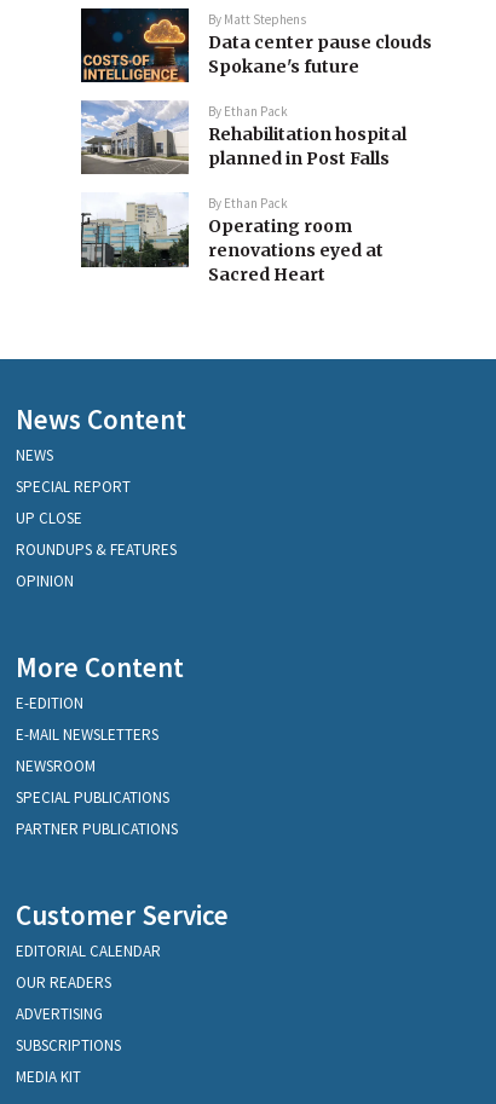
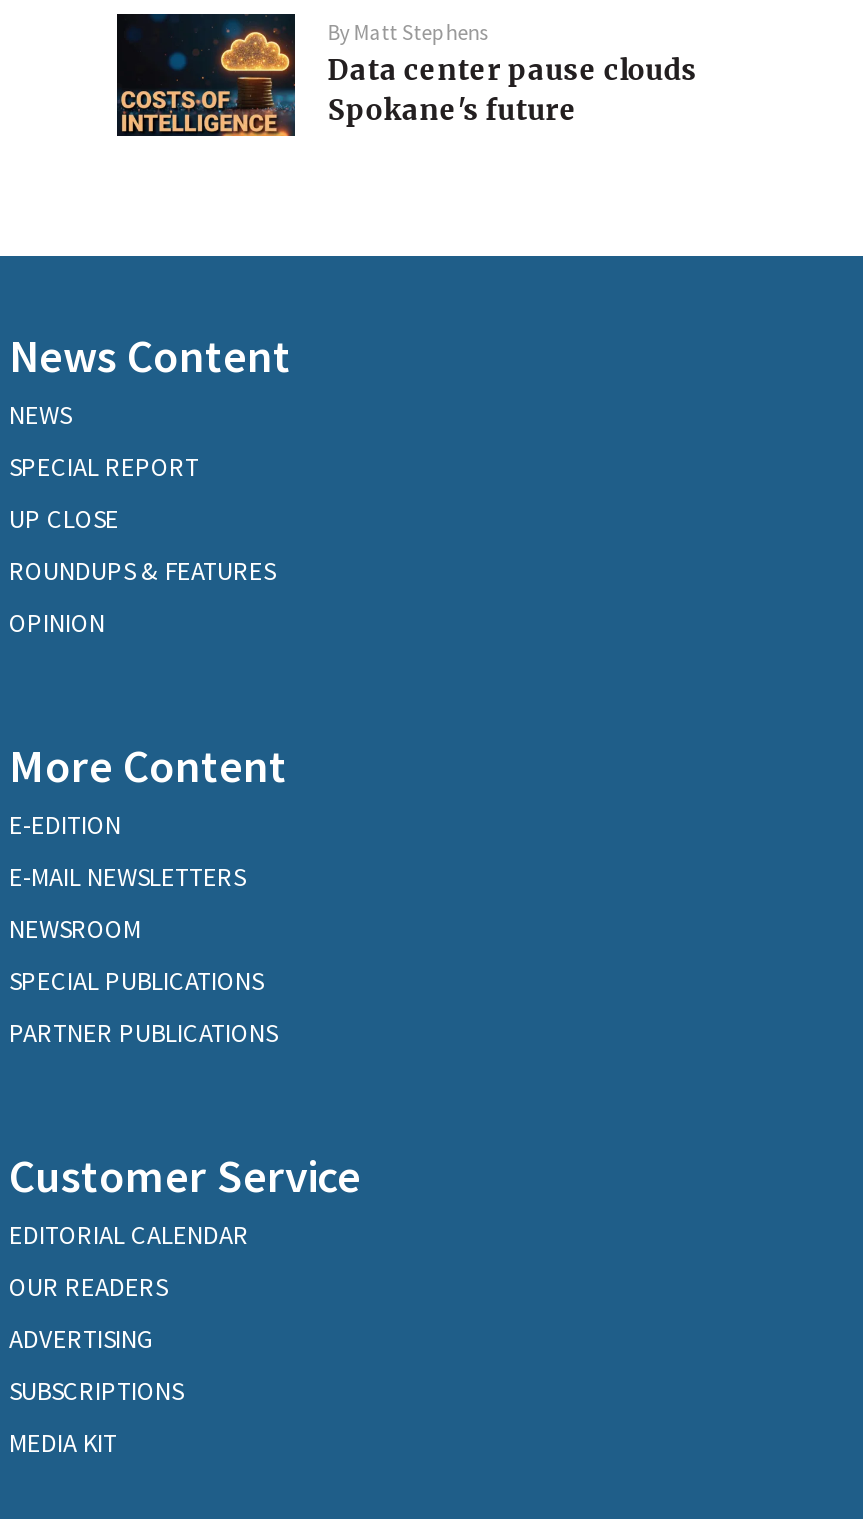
- [image]
- By Ethan Pack
- Rehabilitation hospital
- planned in Post Falls
- By Ethan Pack
- Operating room
- renovations eyed at
- Sacred Heart

- [image]
